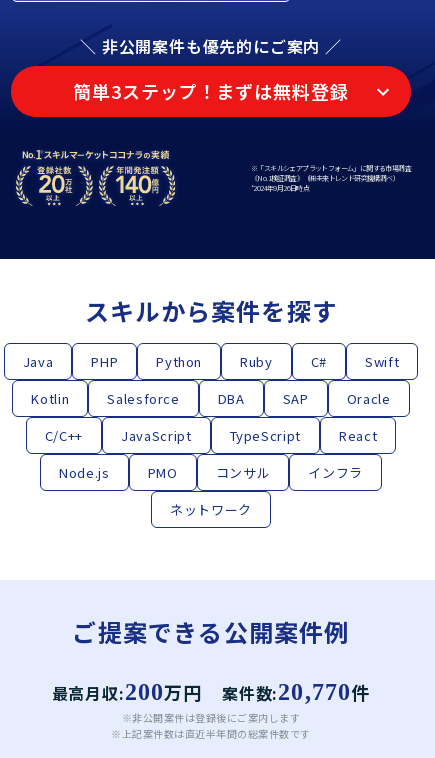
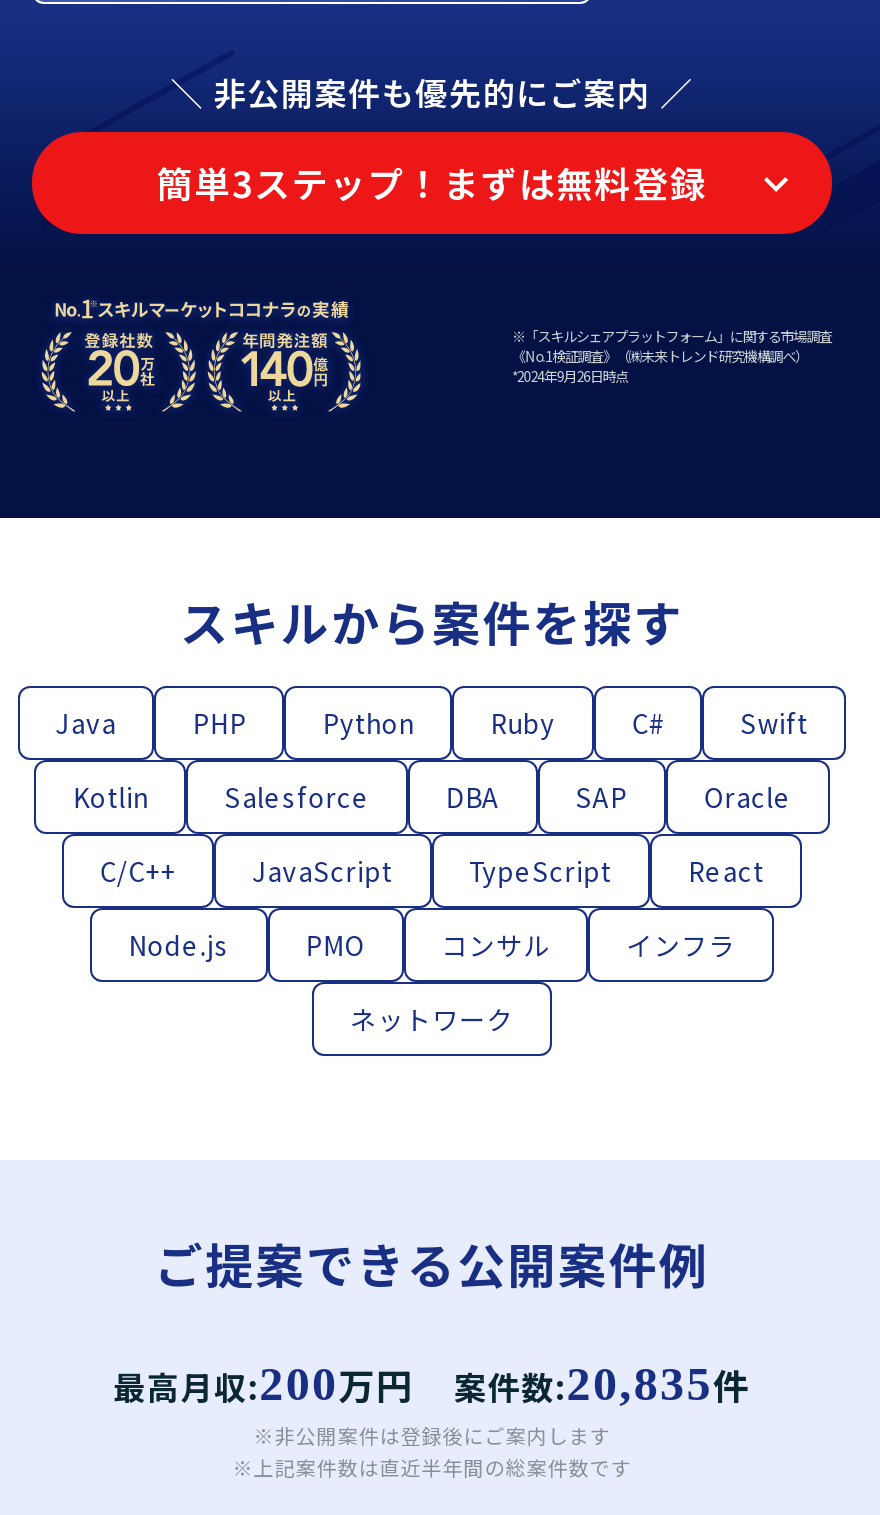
- 最高月収:200万円 案件数:20,770件
+ 最高月収:200万円 案件数:20,835件
